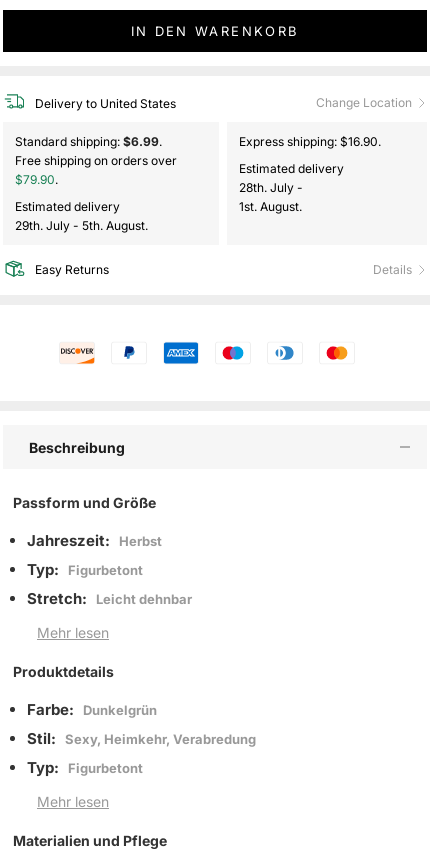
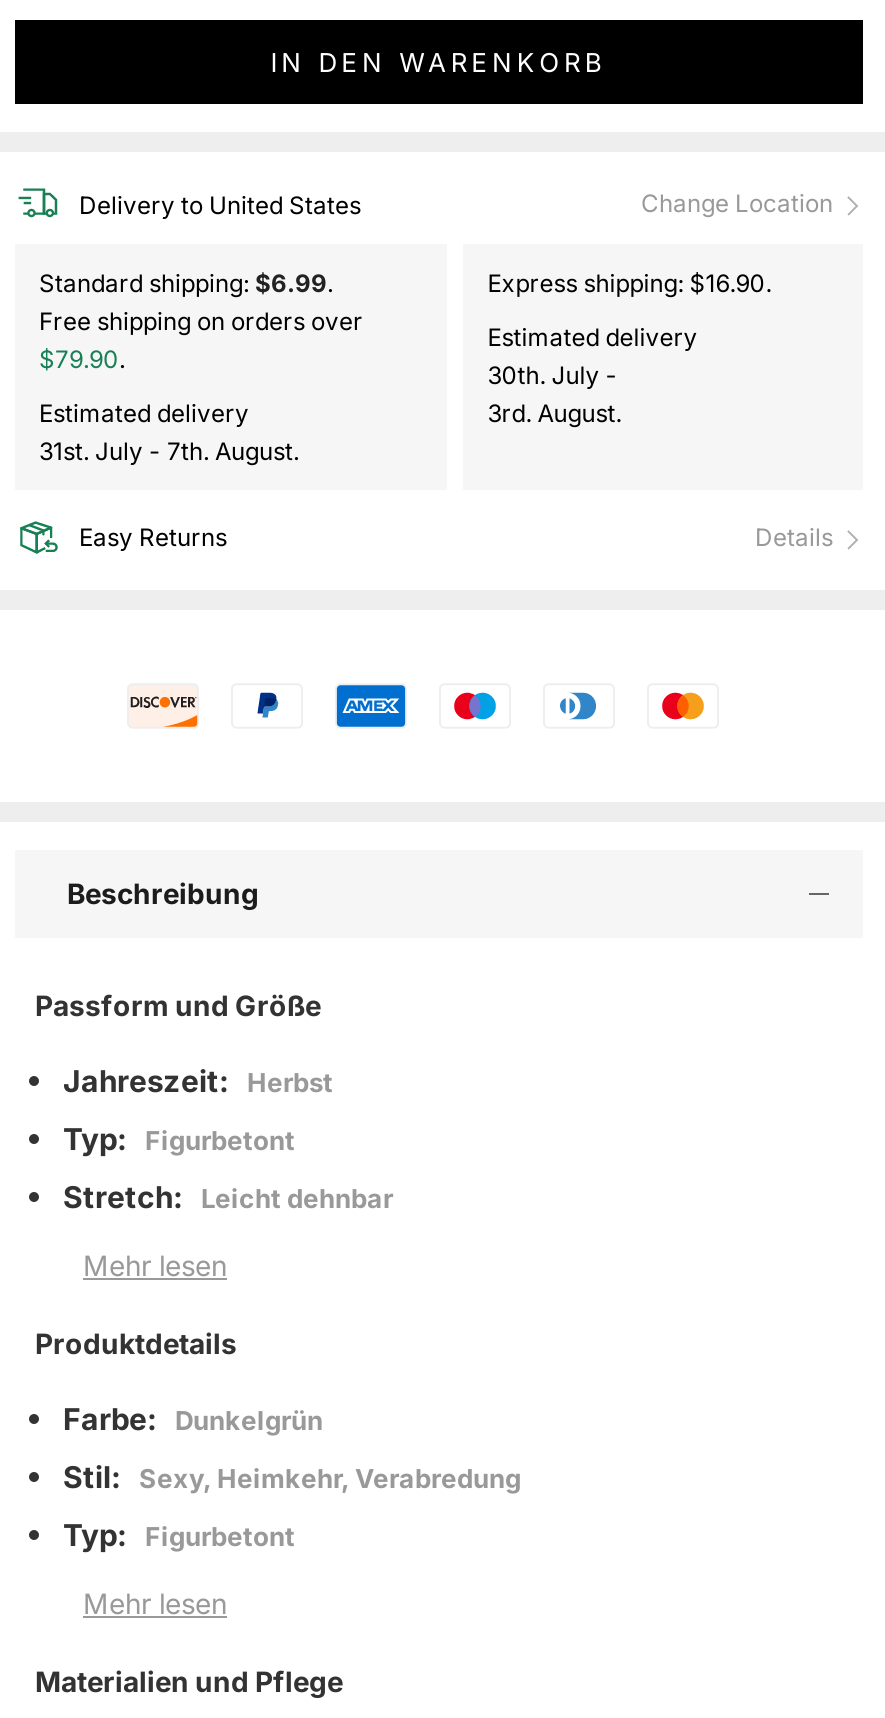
- 28th. July -
+ 30th. July -

- 1st. August.
+ 3rd. August.

- 29th. July - 5th. August.
+ 31st. July - 7th. August.
